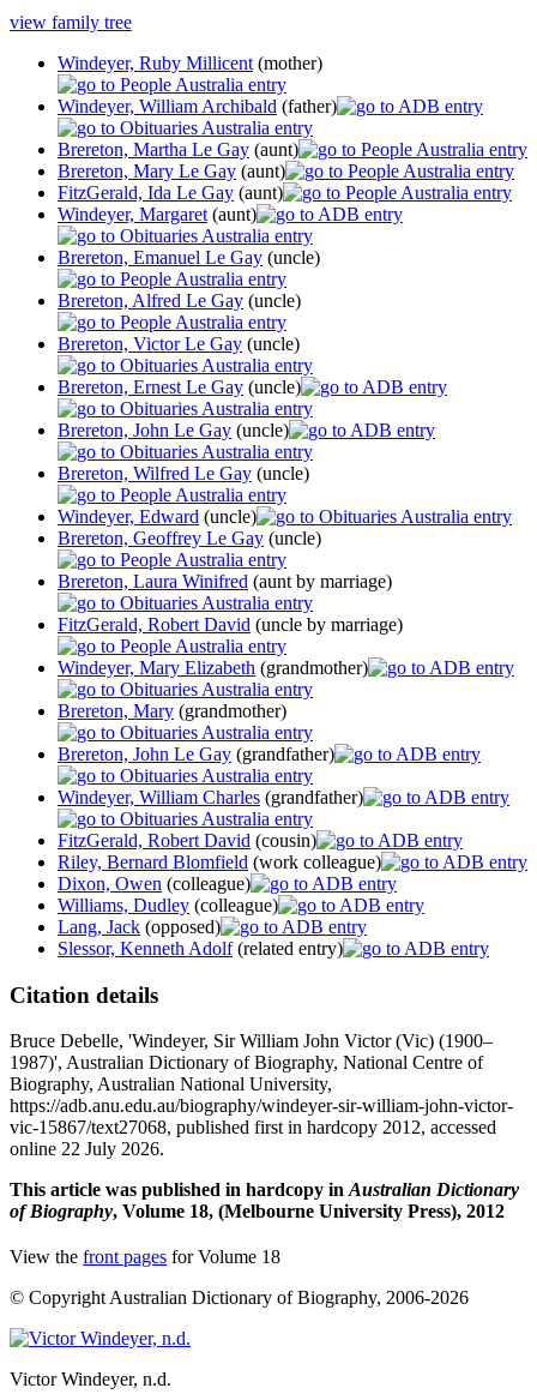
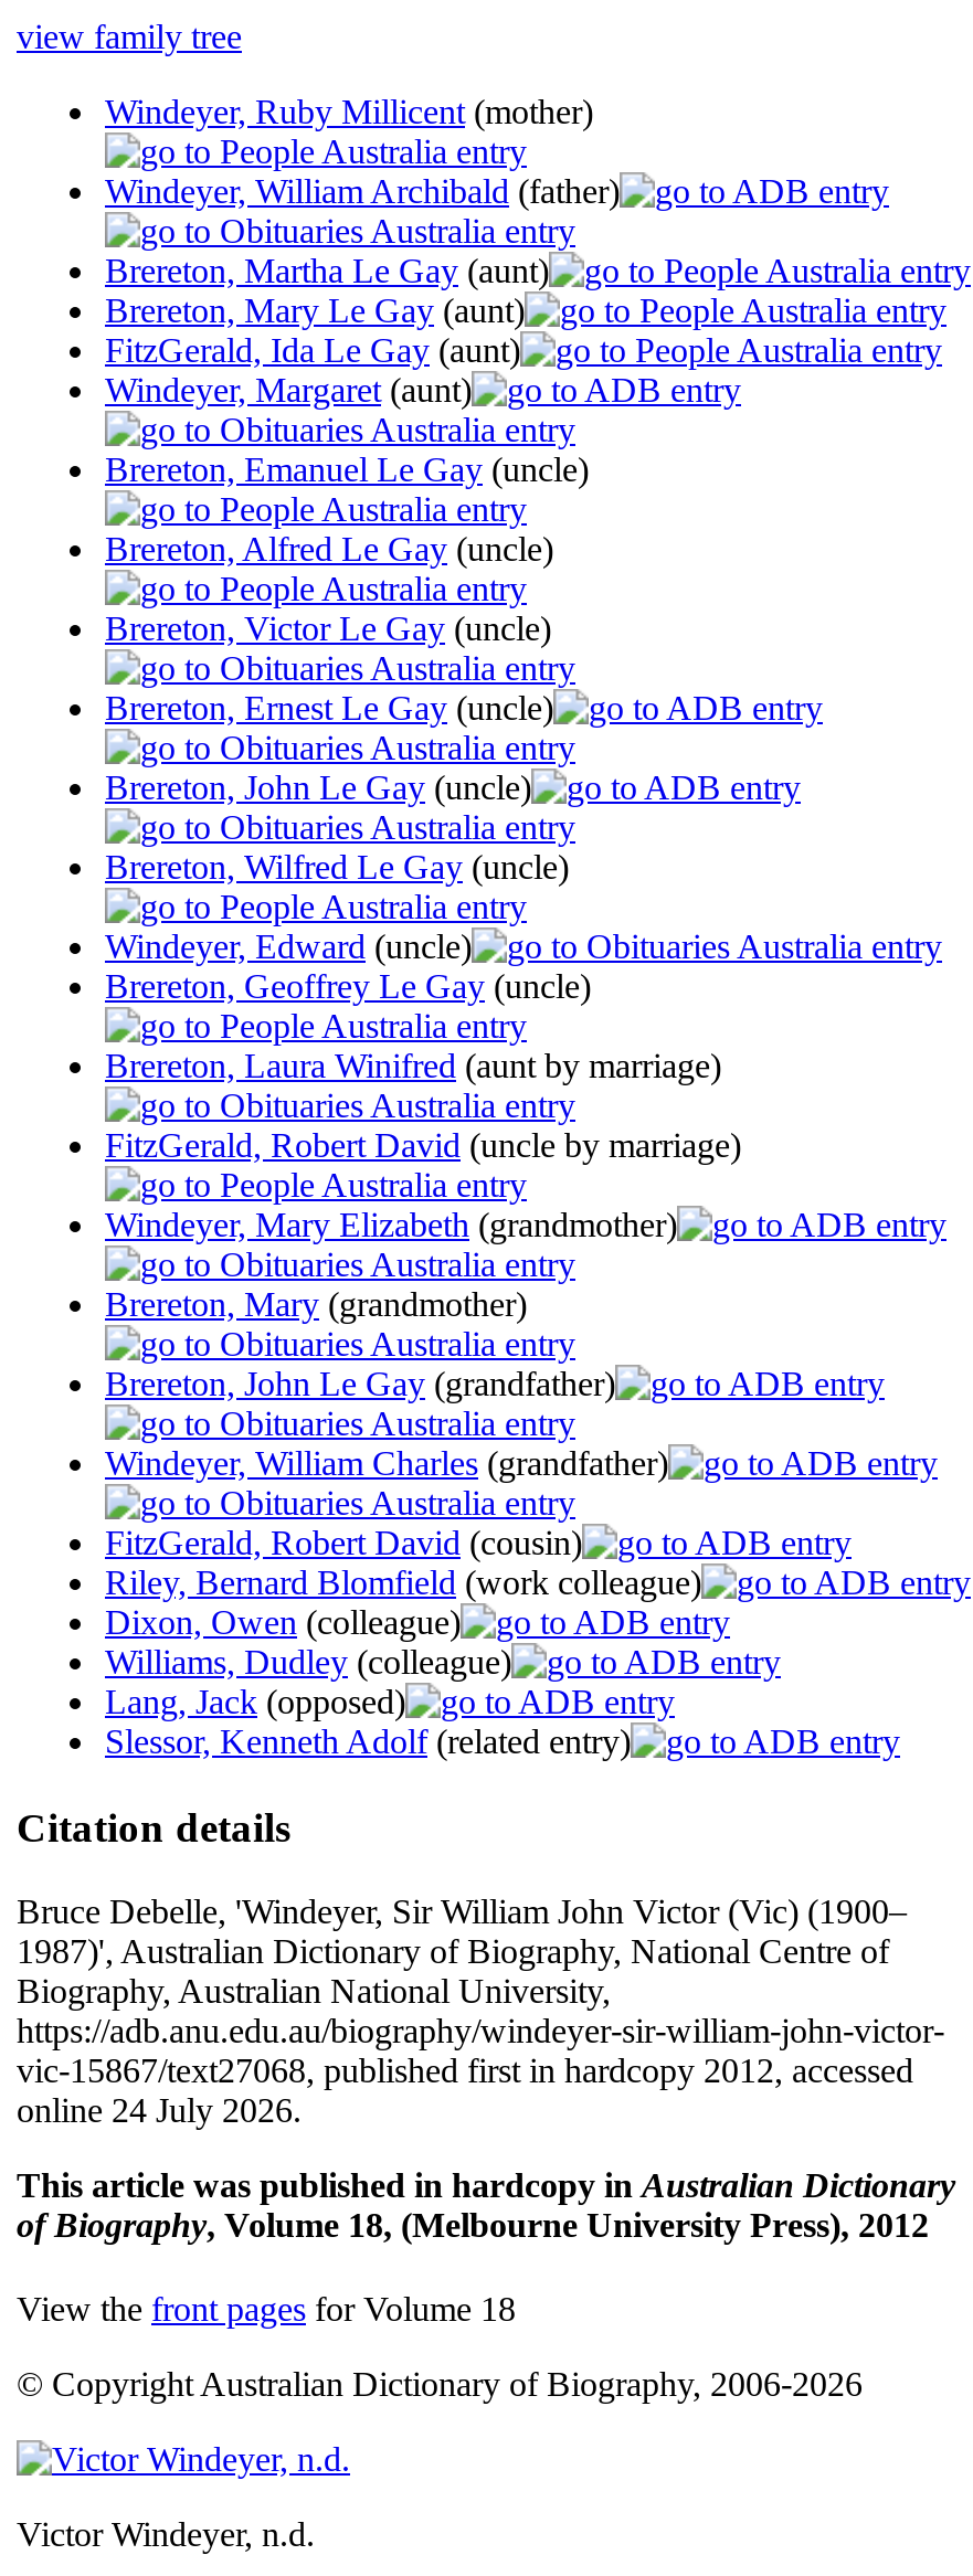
- online 22 July 2026.
+ online 24 July 2026.
